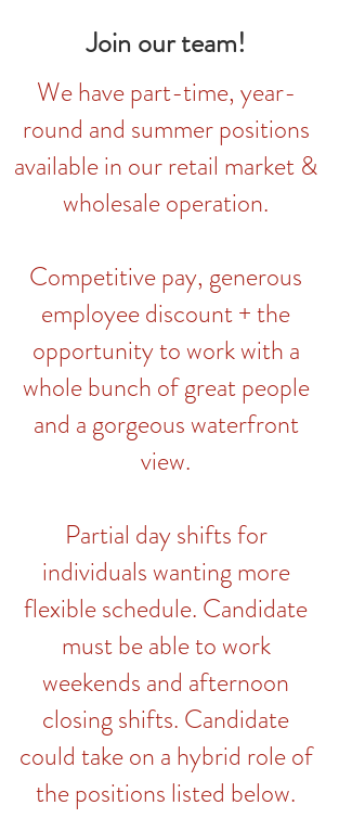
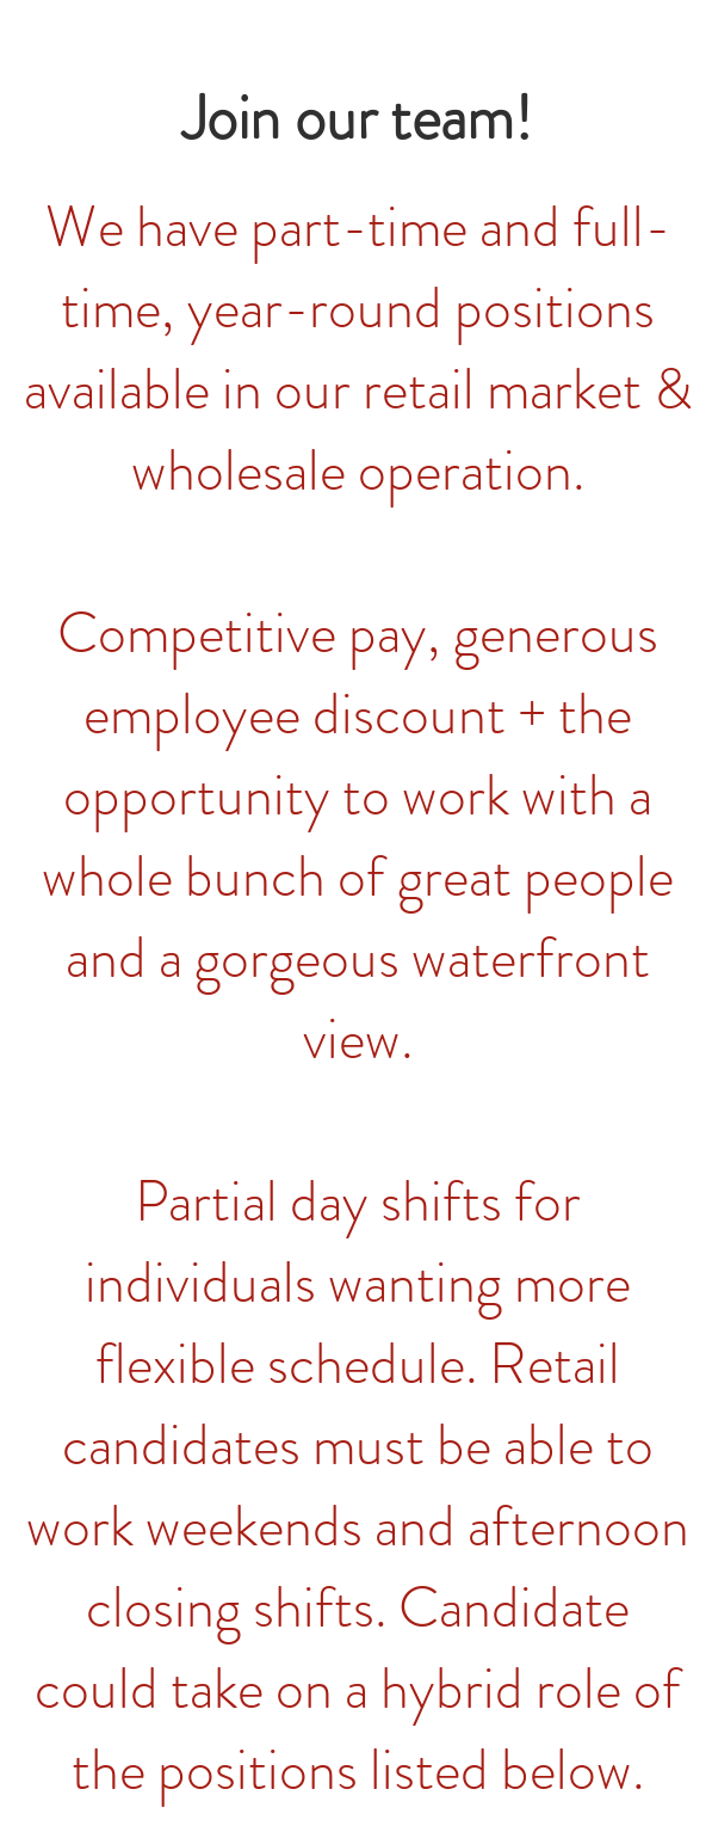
- We have part-time, year-
- round and summer positions
+ We have part-time and full-
+ time, year-round positions

- flexible schedule. Candidate
- must be able to work
- weekends and afternoon
+ flexible schedule. Retail
+ candidates must be able to
+ work weekends and afternoon
